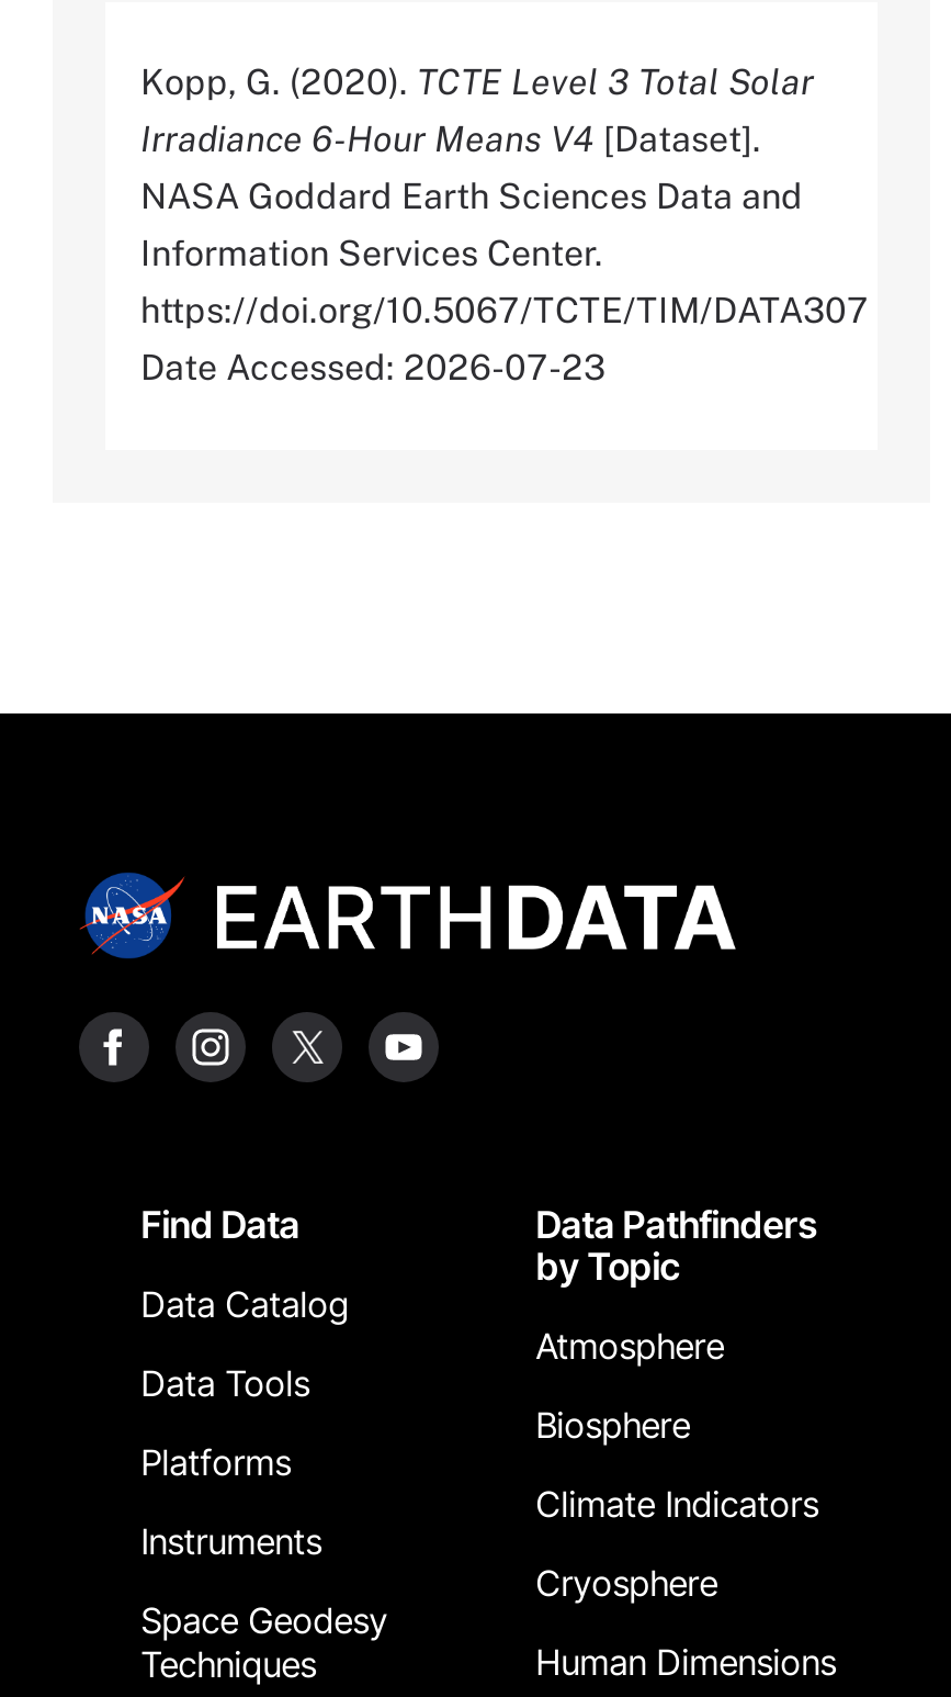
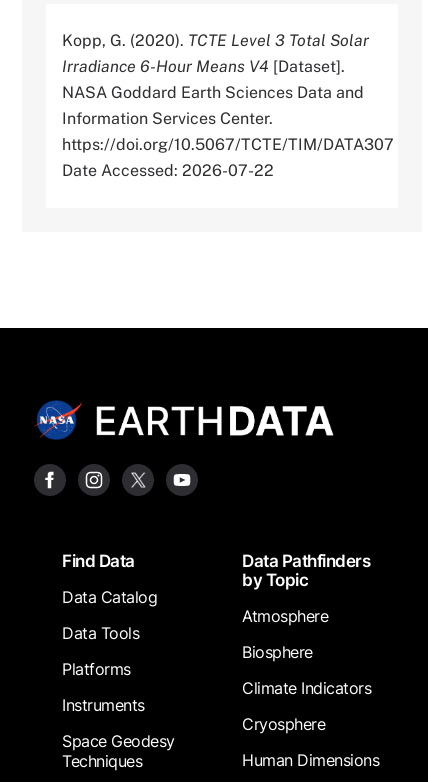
- Date Accessed: 2026-07-23
+ Date Accessed: 2026-07-22
